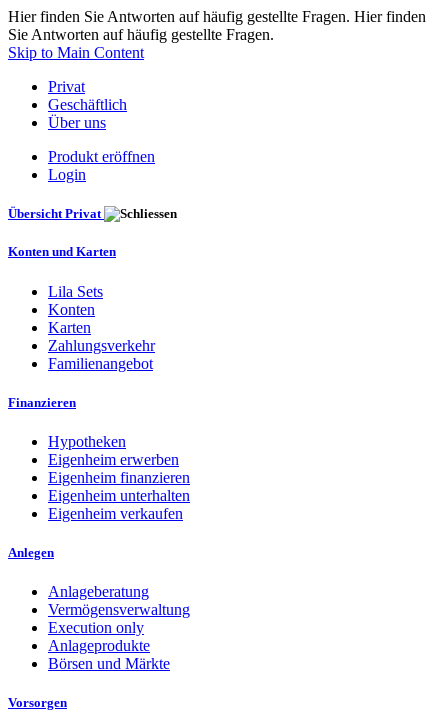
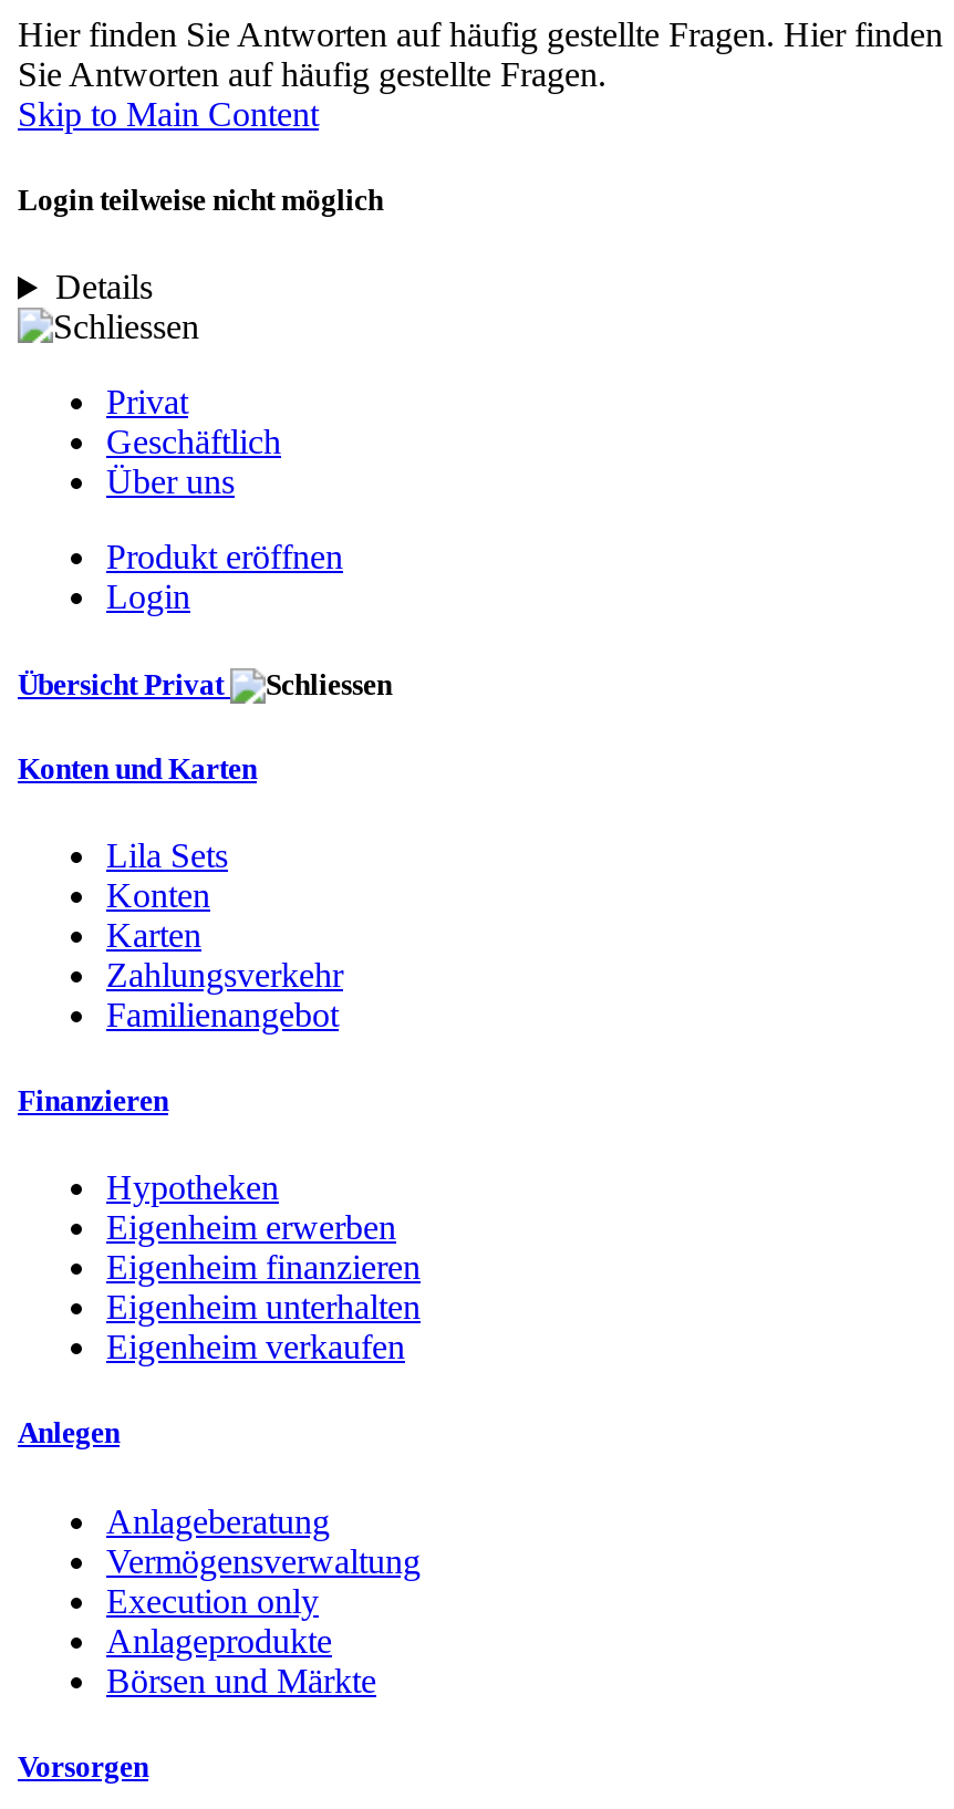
+ Login teilweise nicht möglich
+ Details
